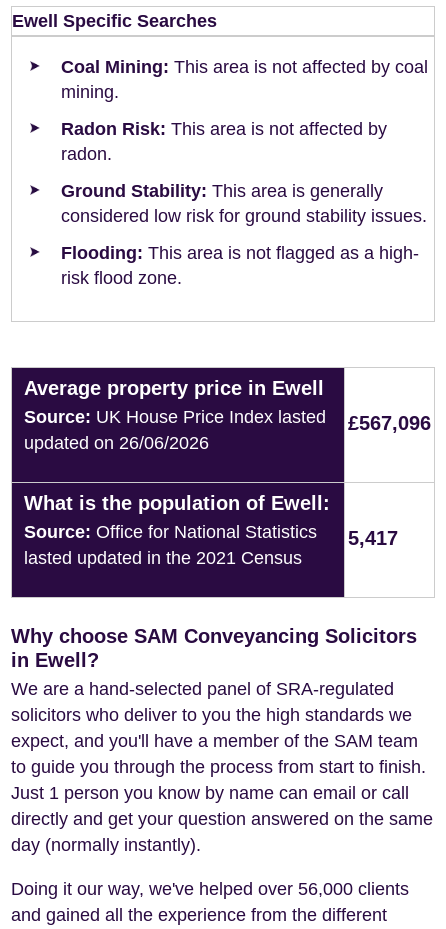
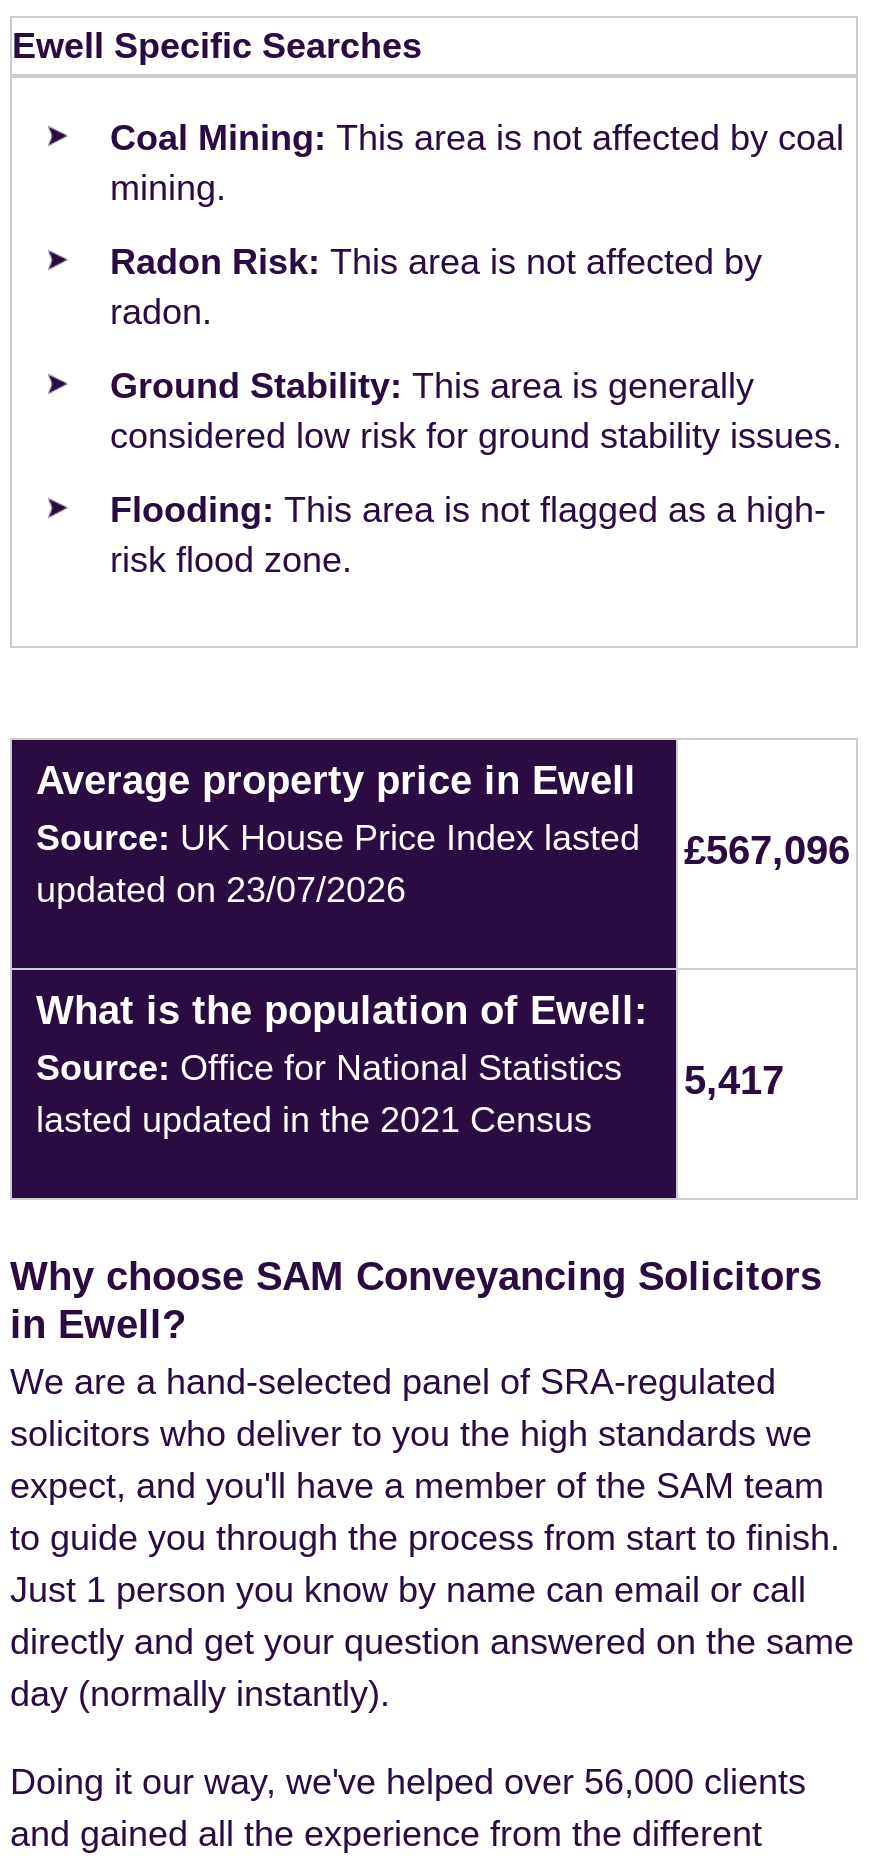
- updated on 26/06/2026
+ updated on 23/07/2026
